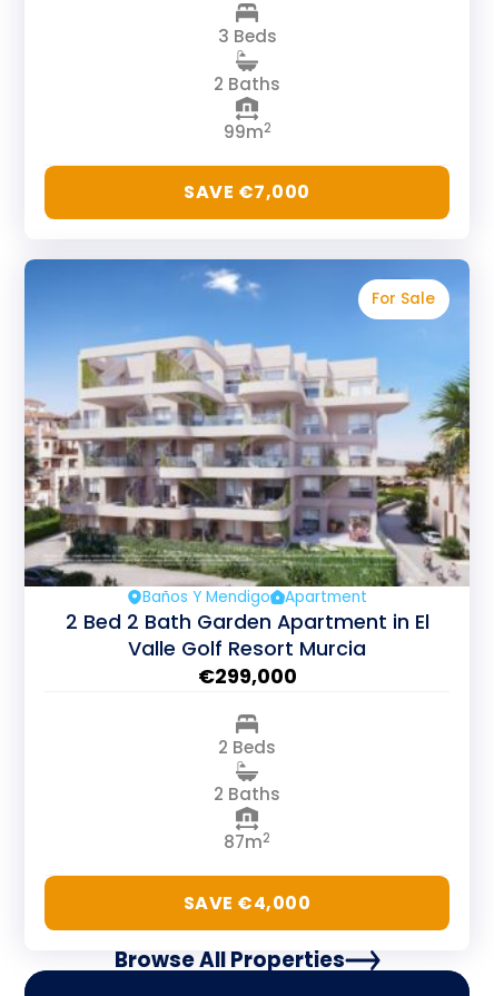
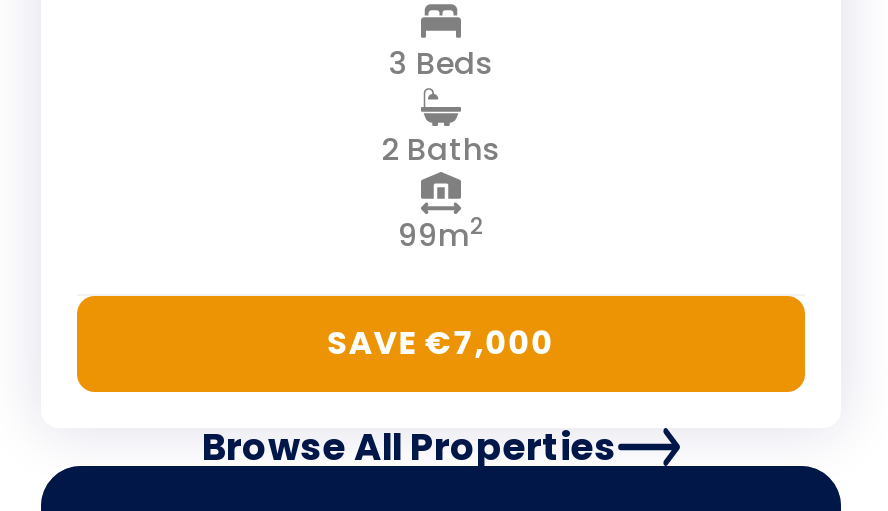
- [image]
- For Sale

- Baños Y Mendigo
- Apartment
- 2 Bed 2 Bath Garden Apartment in El
- Valle Golf Resort Murcia
- €299,000
- 2 Beds
- 2 Baths
- 87m2
- SAVE €4,000
